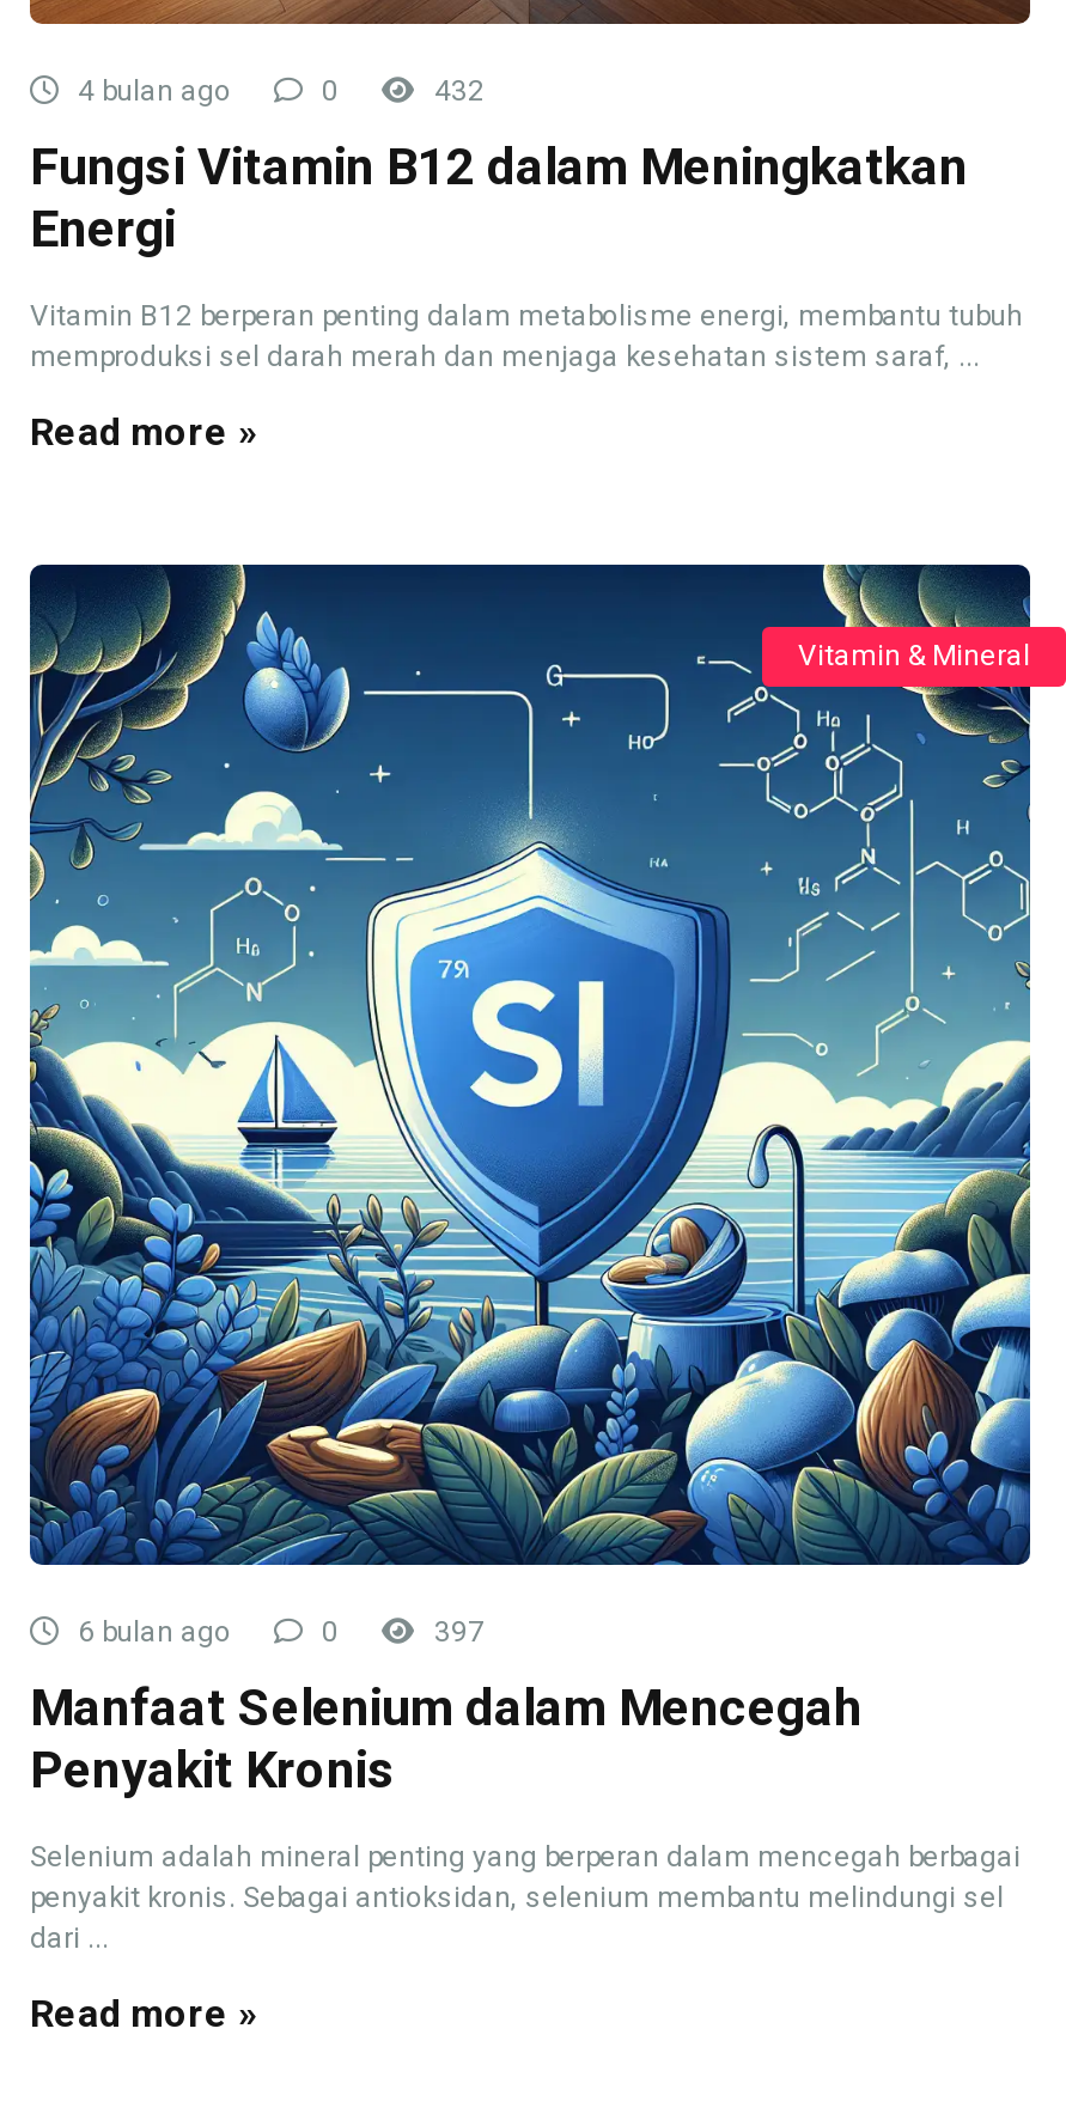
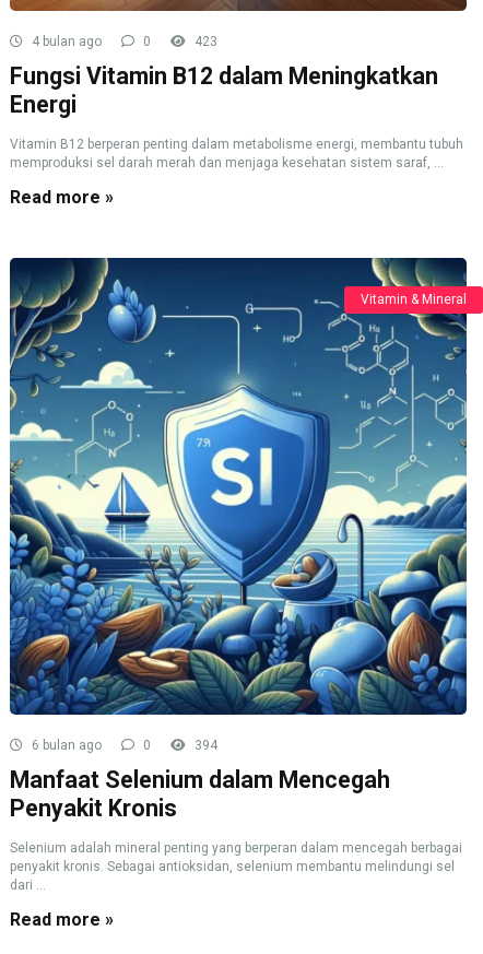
- 432
+ 423

- 397
+ 394
